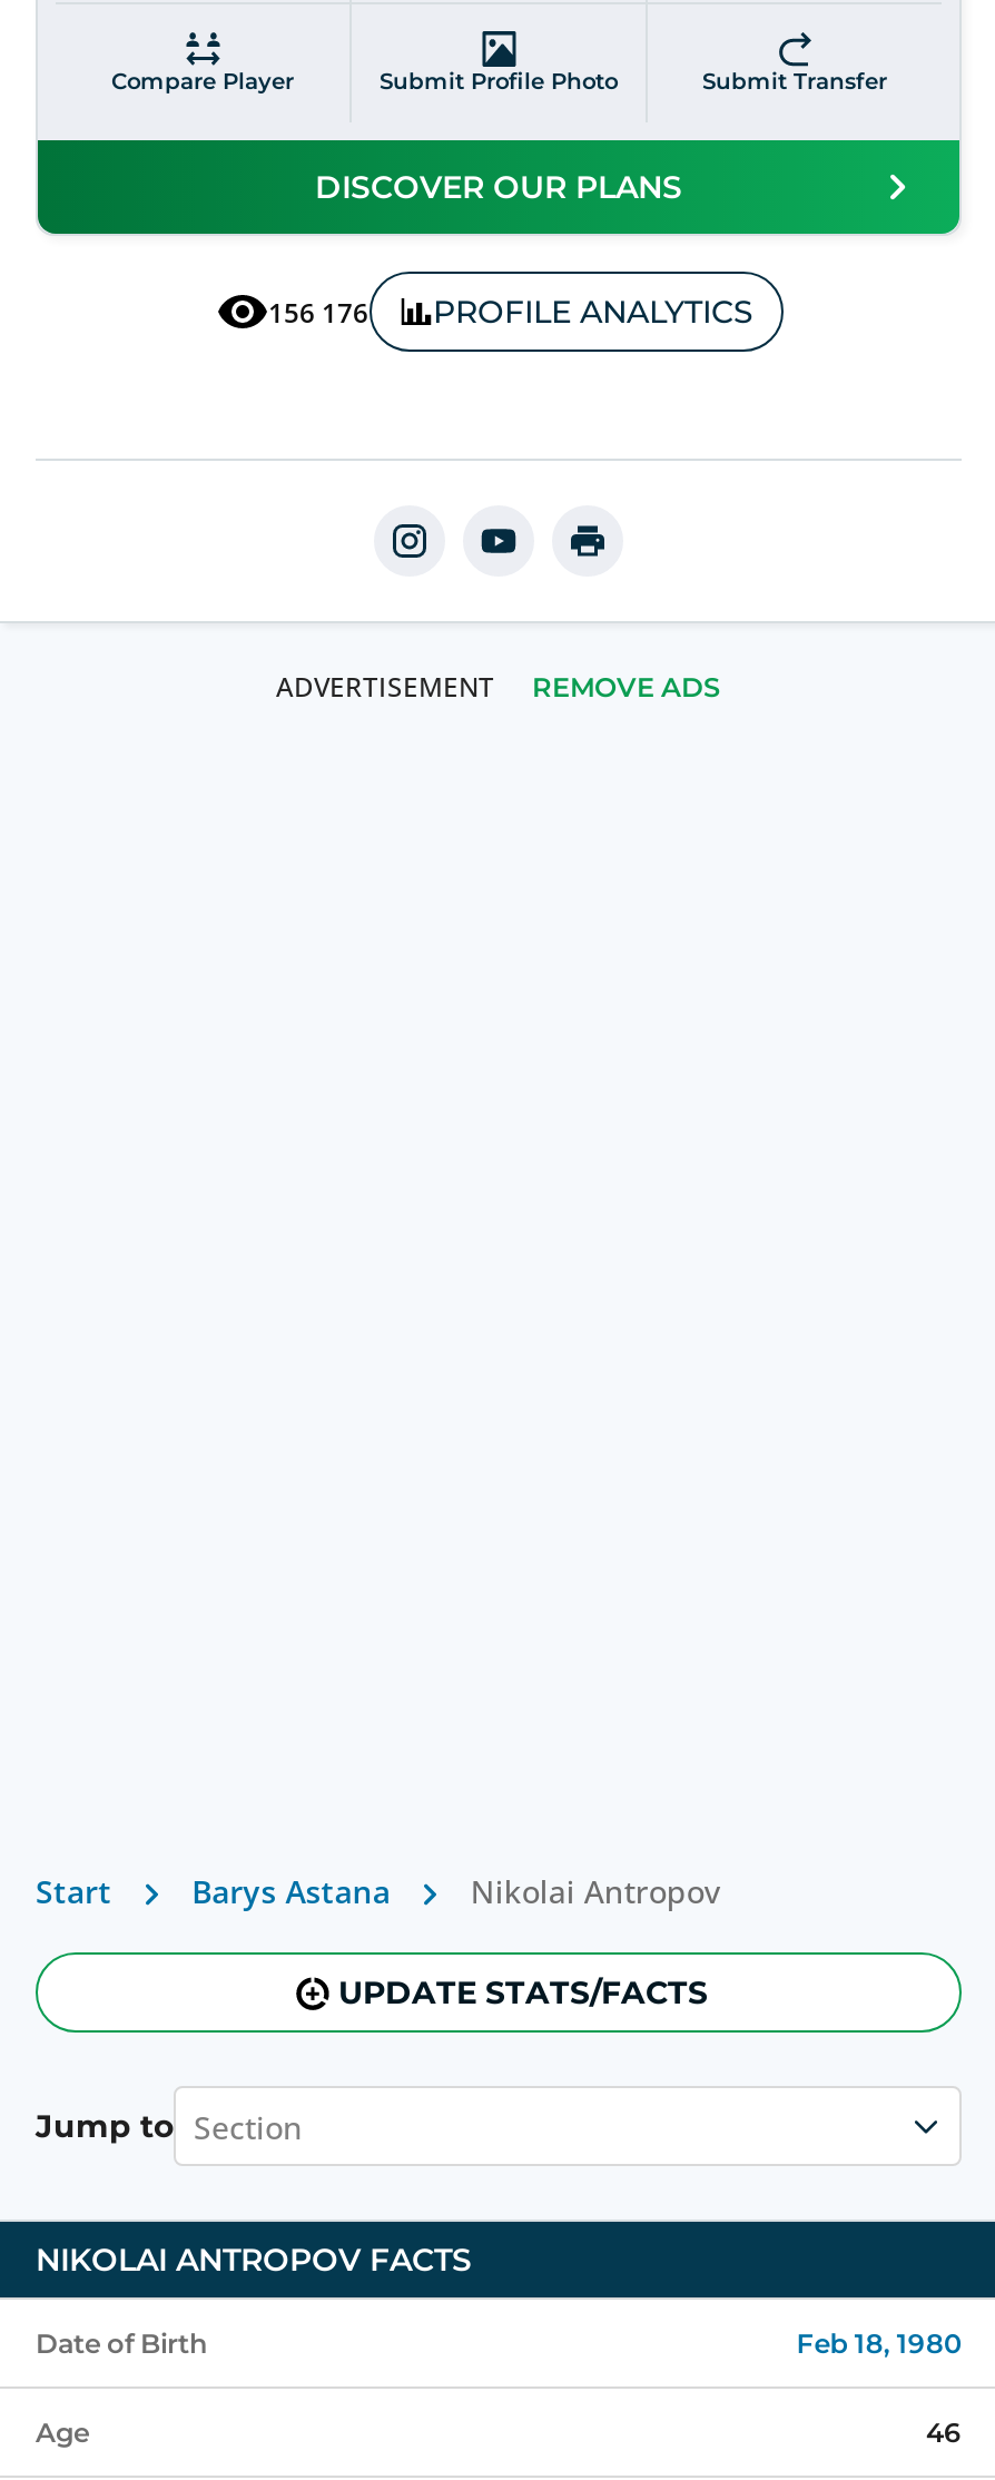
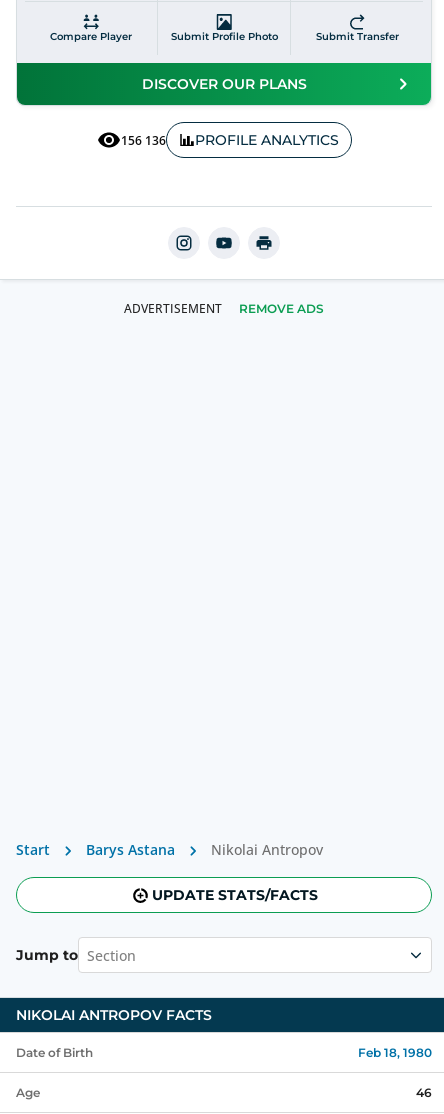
- 156 176 PROFILE ANALYTICS
+ 156 136 PROFILE ANALYTICS
